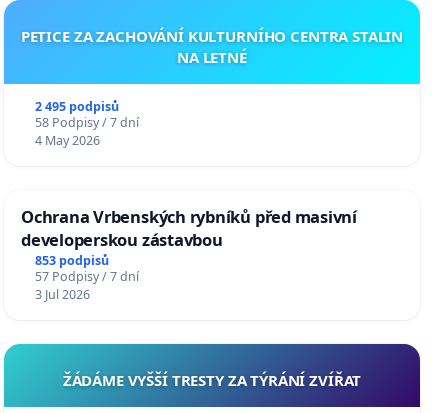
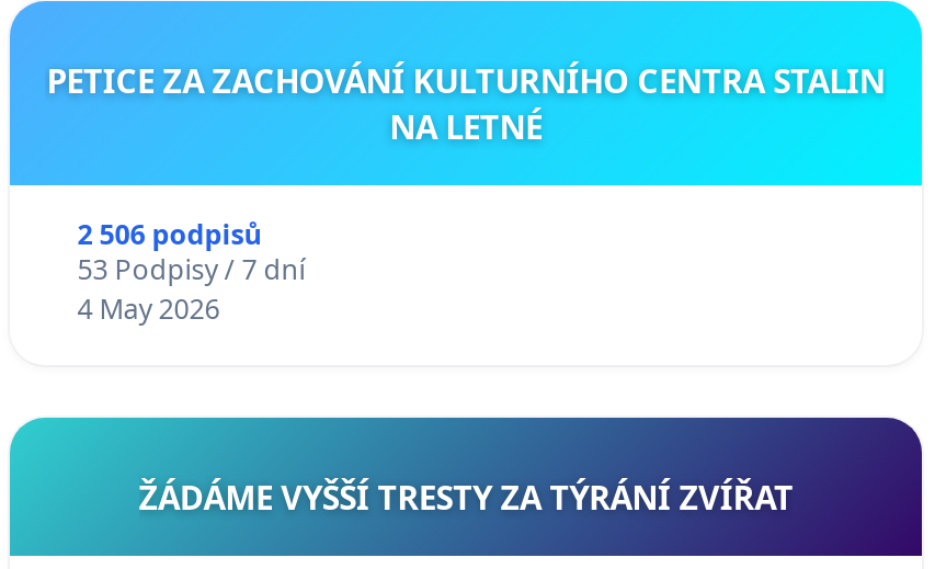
- 2 495 podpisů
+ 2 506 podpisů

- 58 Podpisy / 7 dní
+ 53 Podpisy / 7 dní

- Ochrana Vrbenských rybníků před masivní
- developerskou zástavbou
- 853 podpisů
- 57 Podpisy / 7 dní
- 3 Jul 2026
